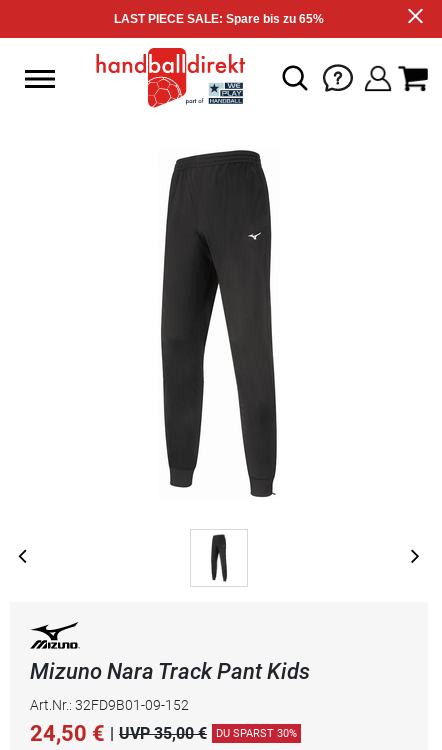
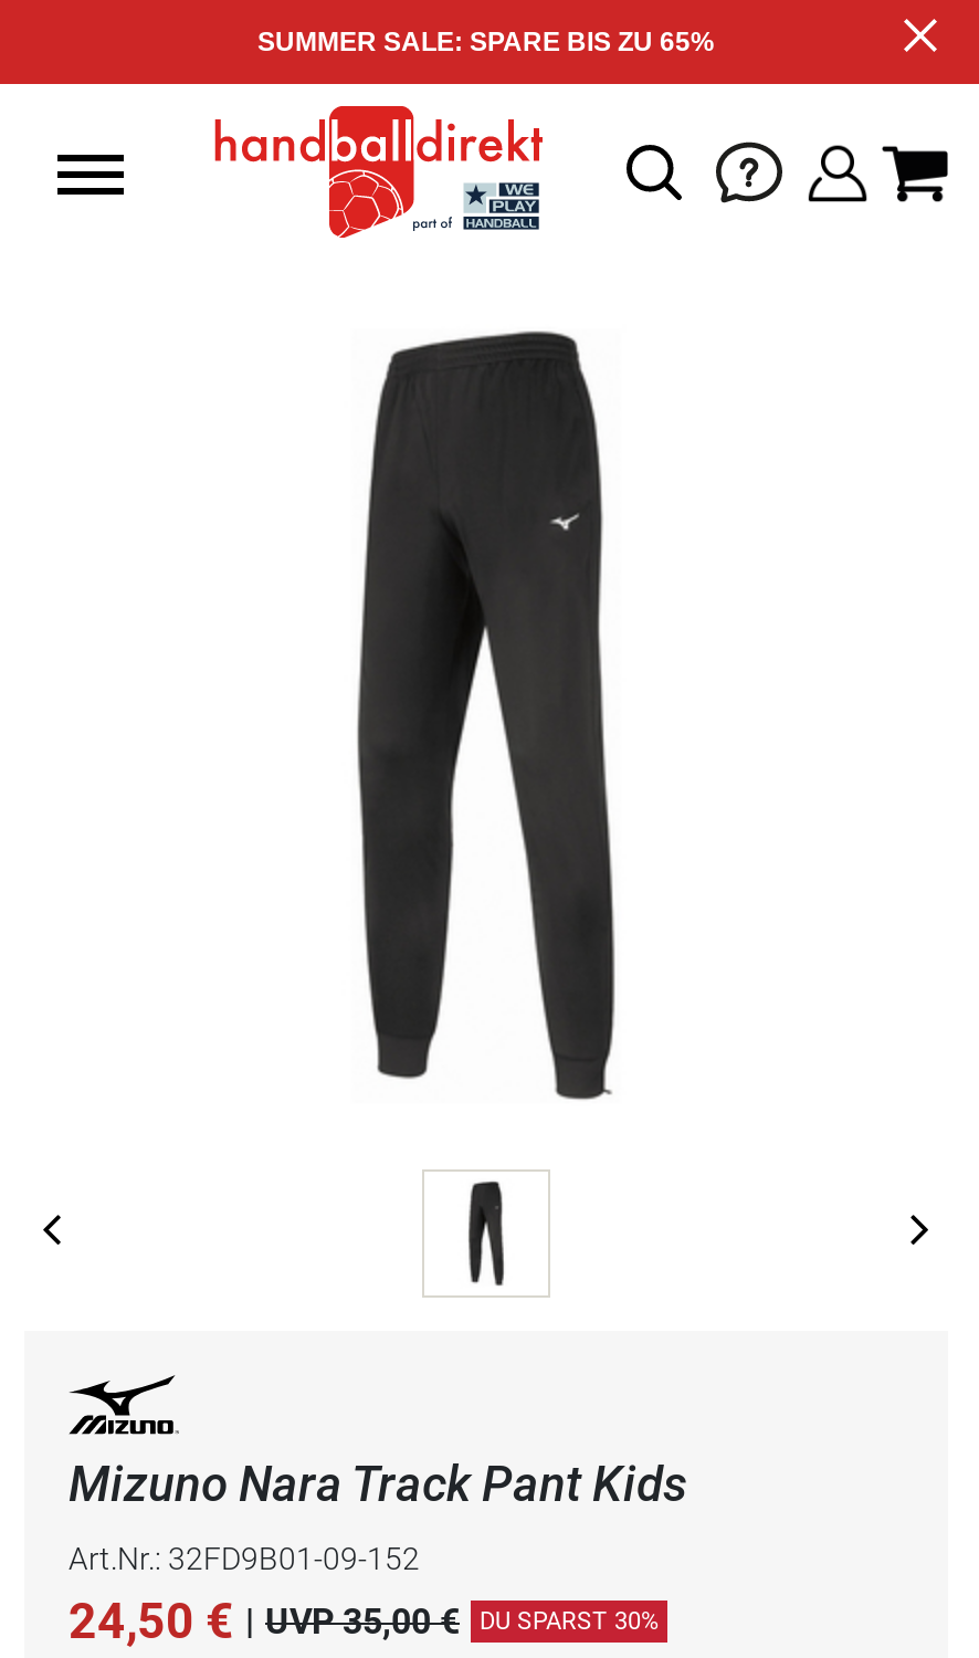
- LAST PIECE SALE: Spare bis zu 65%
+ SUMMER SALE: SPARE BIS ZU 65%
